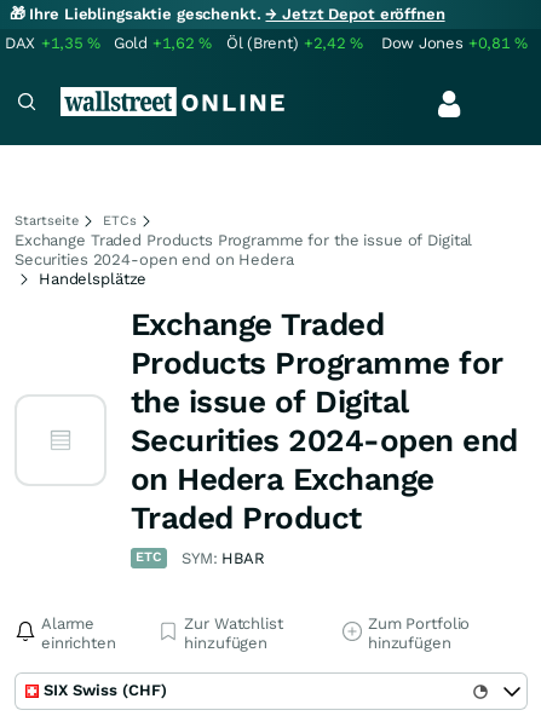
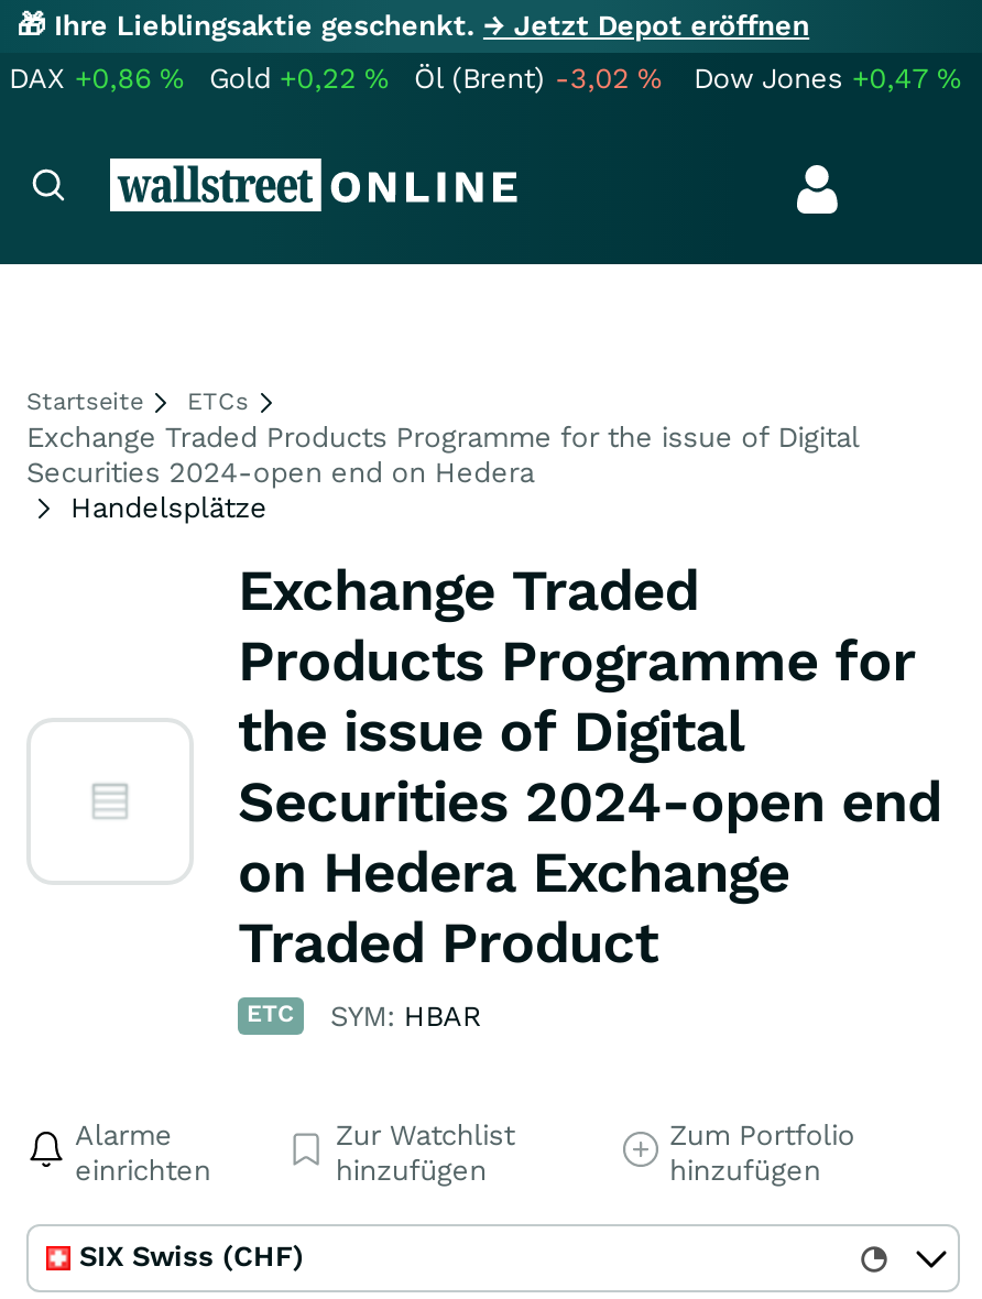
- DAX +1,35%
+ DAX +0,86%

- Gold +1,62%
+ Gold +0,22%

- Öl (Brent) +2,42%
+ Öl (Brent) -3,02%

- Dow Jones +0,81%
+ Dow Jones +0,47%
